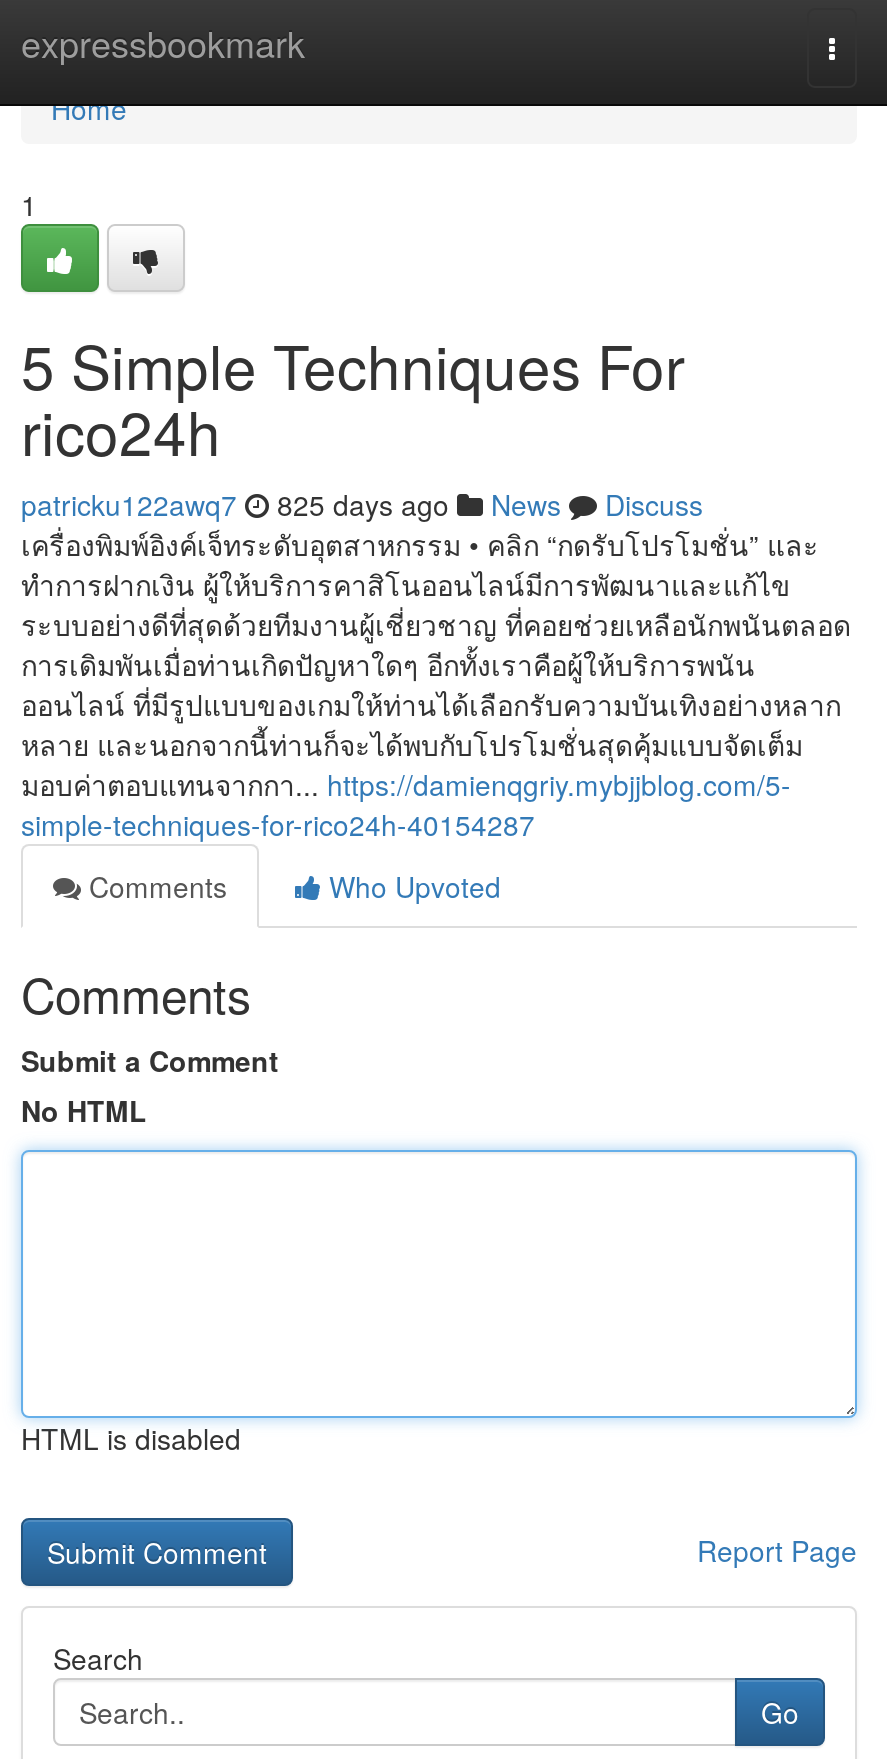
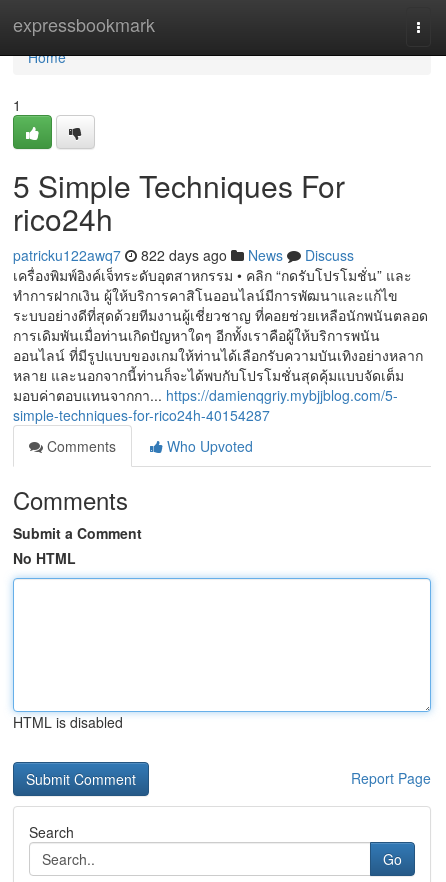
- patricku122awq7 825 days ago News Discuss
+ patricku122awq7 822 days ago News Discuss
